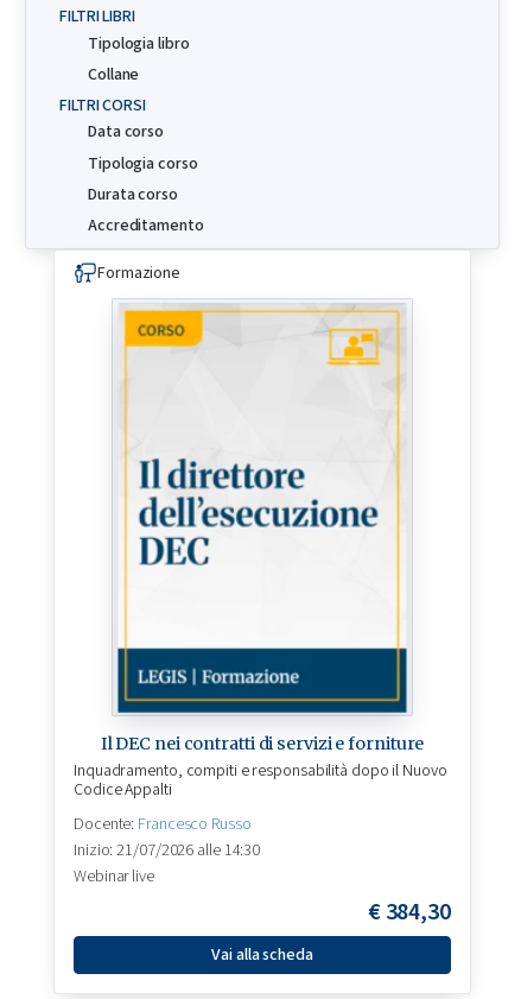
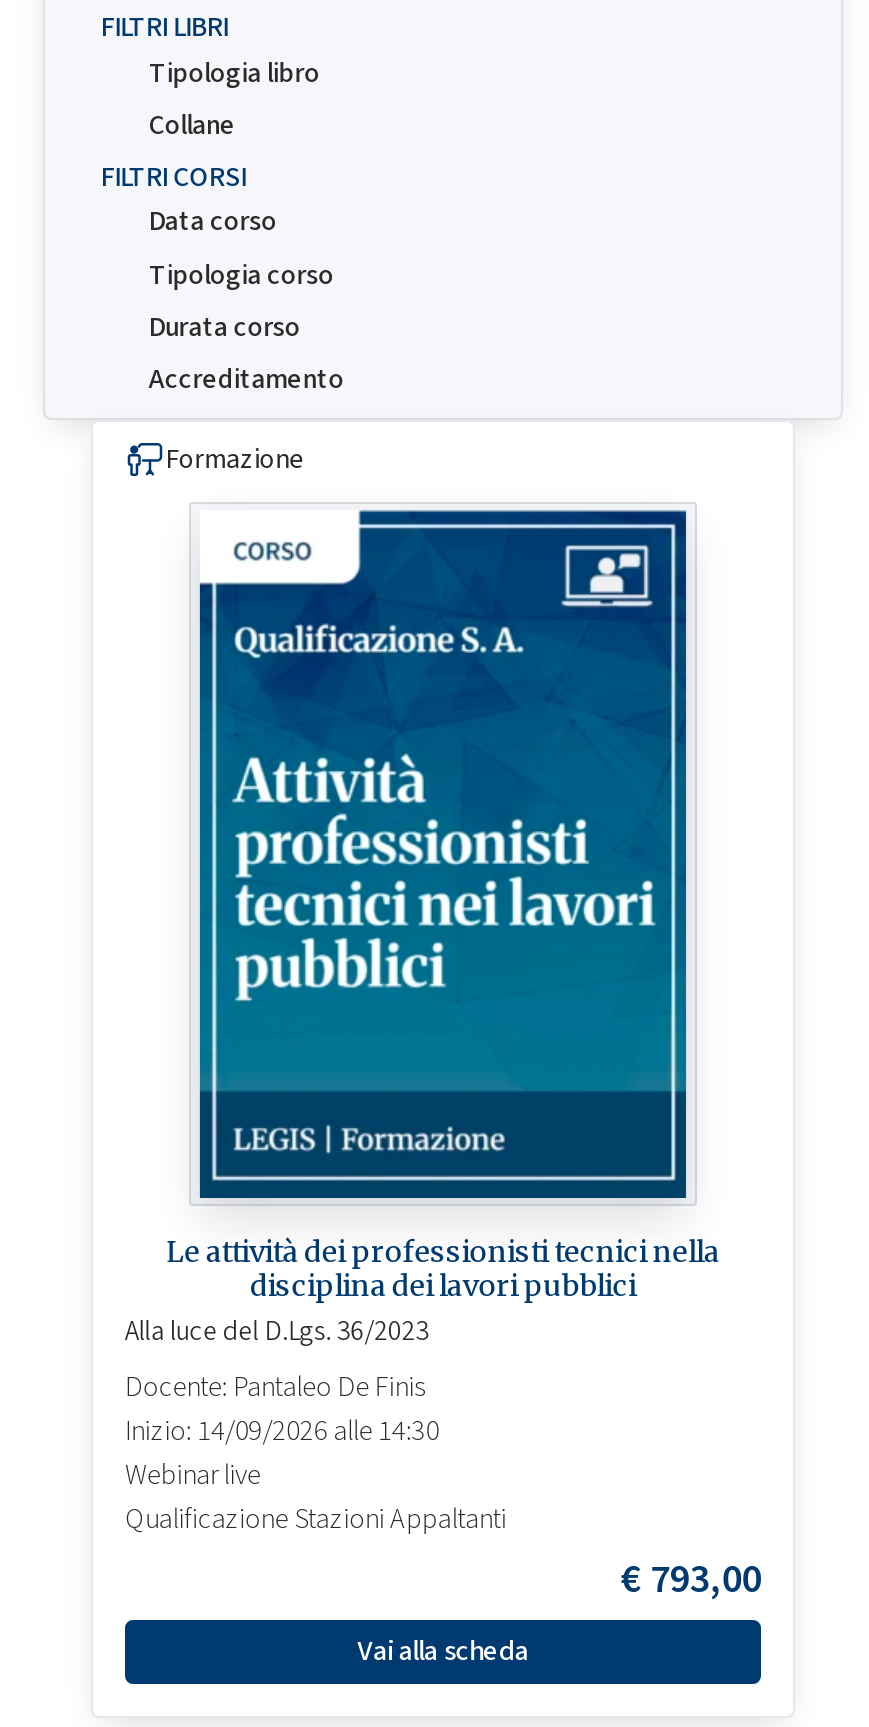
- [image]
- Il DEC nei contratti di servizi e forniture
- Inquadramento, compiti e responsabilità dopo il Nuovo
- Codice Appalti
- Docente: Francesco Russo
- Inizio: 21/07/2026 alle 14:30
+ [image]
+ Le attività dei professionisti tecnici nella
+ disciplina dei lavori pubblici
+ Alla luce del D.Lgs. 36/2023
+ Docente: Pantaleo De Finis
+ Inizio: 14/09/2026 alle 14:30

- €384,30
+ Qualificazione Stazioni Appaltanti
+ €793,00
